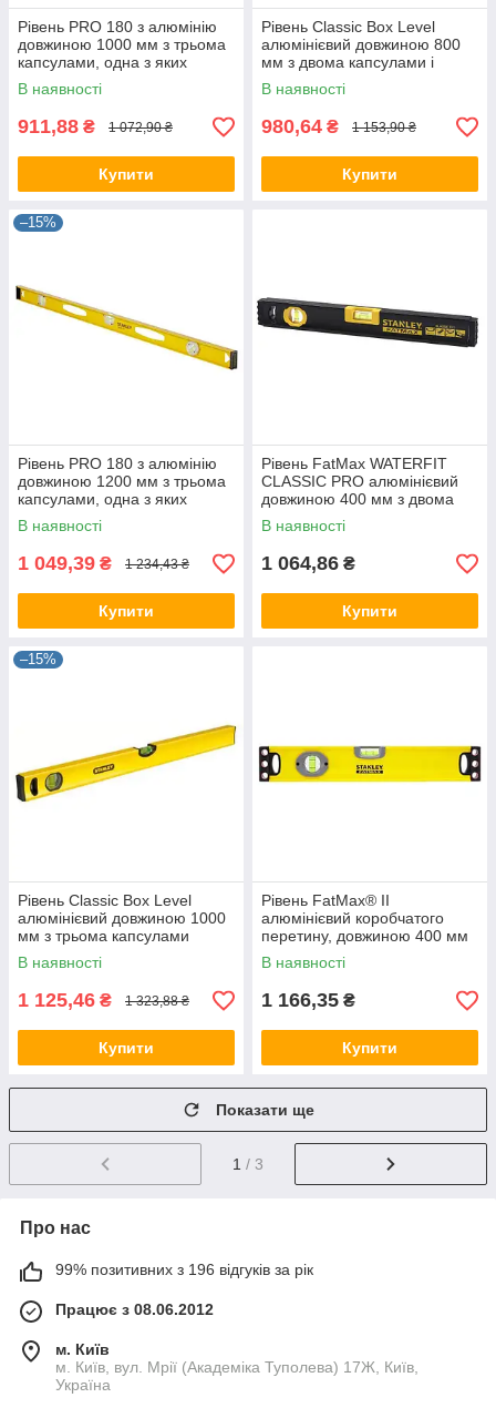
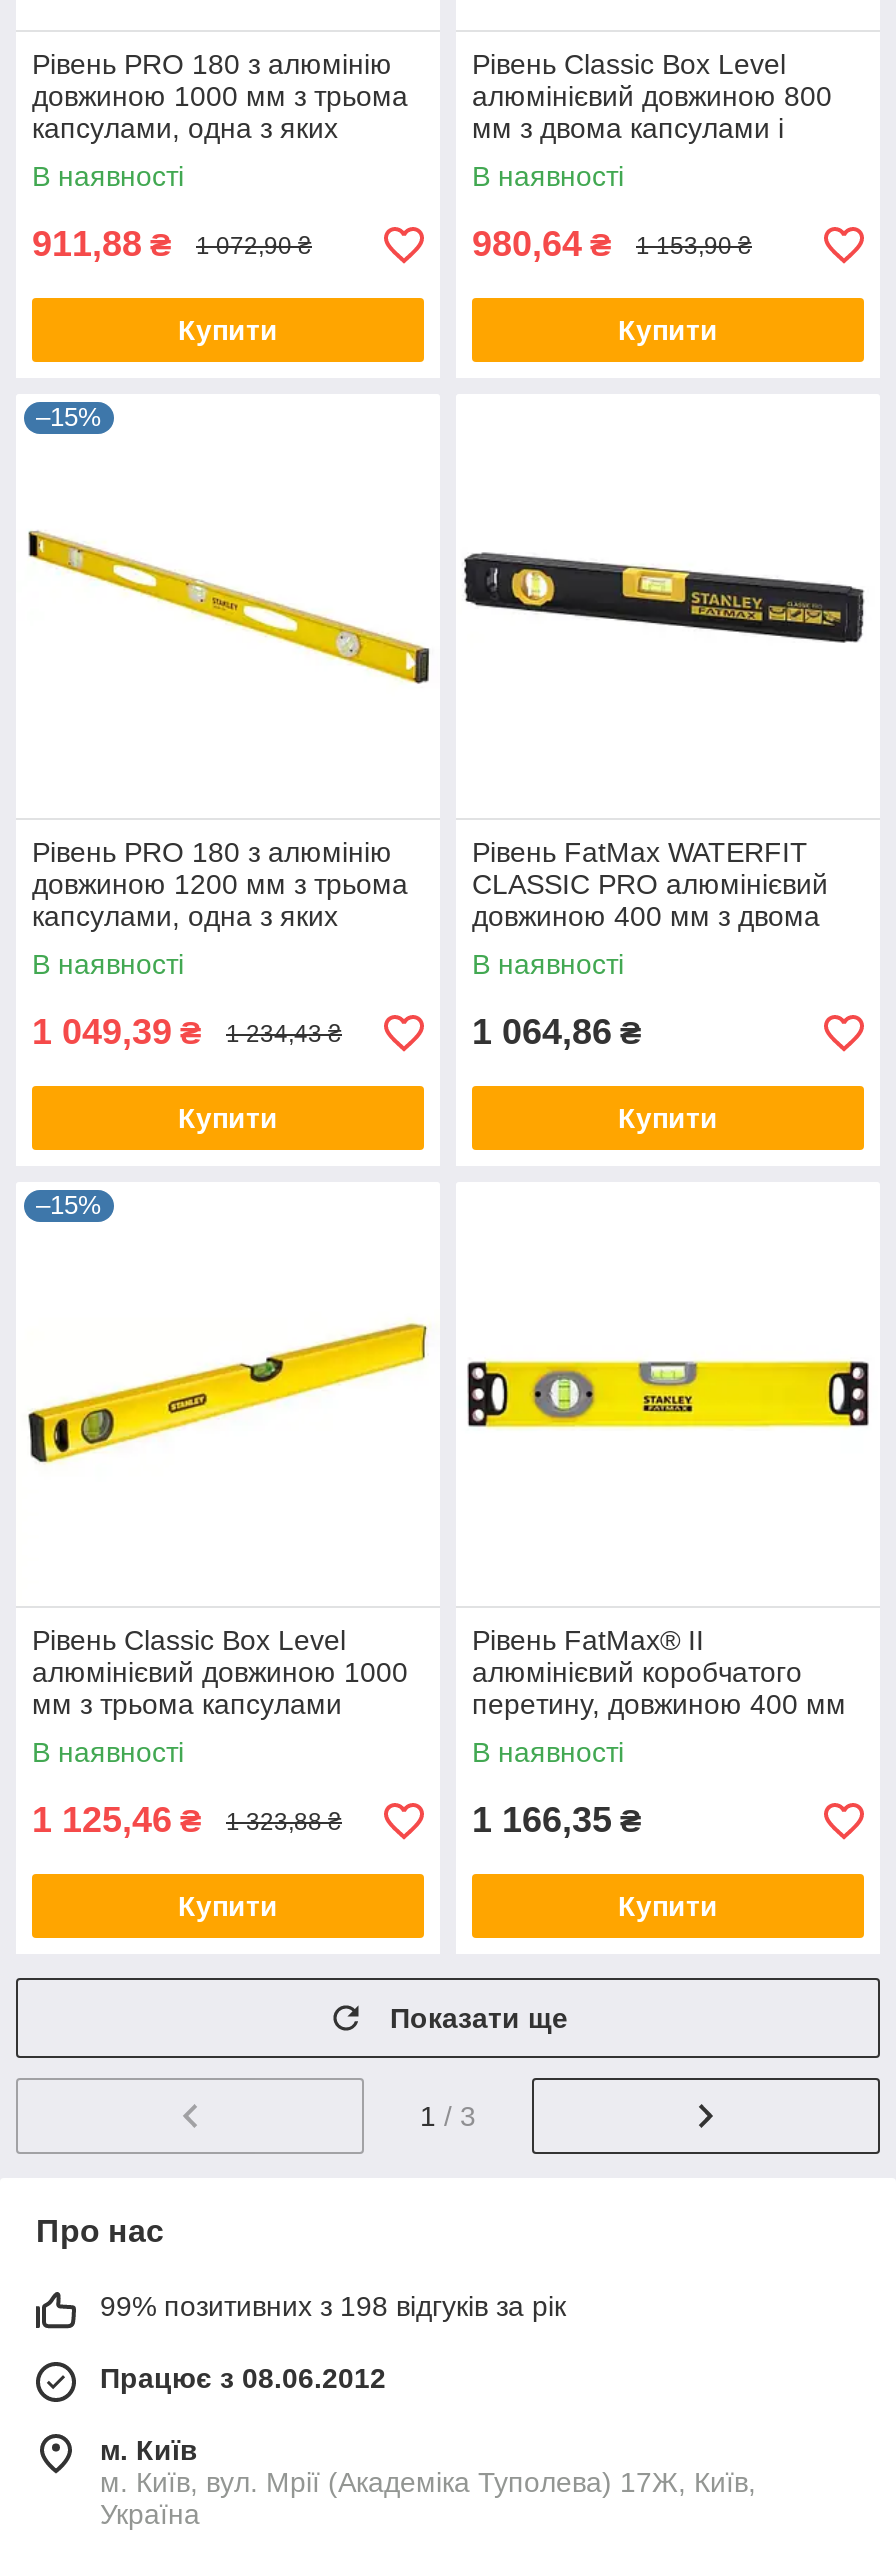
- 99% позитивних з 196 відгуків за рік
+ 99% позитивних з 198 відгуків за рік
